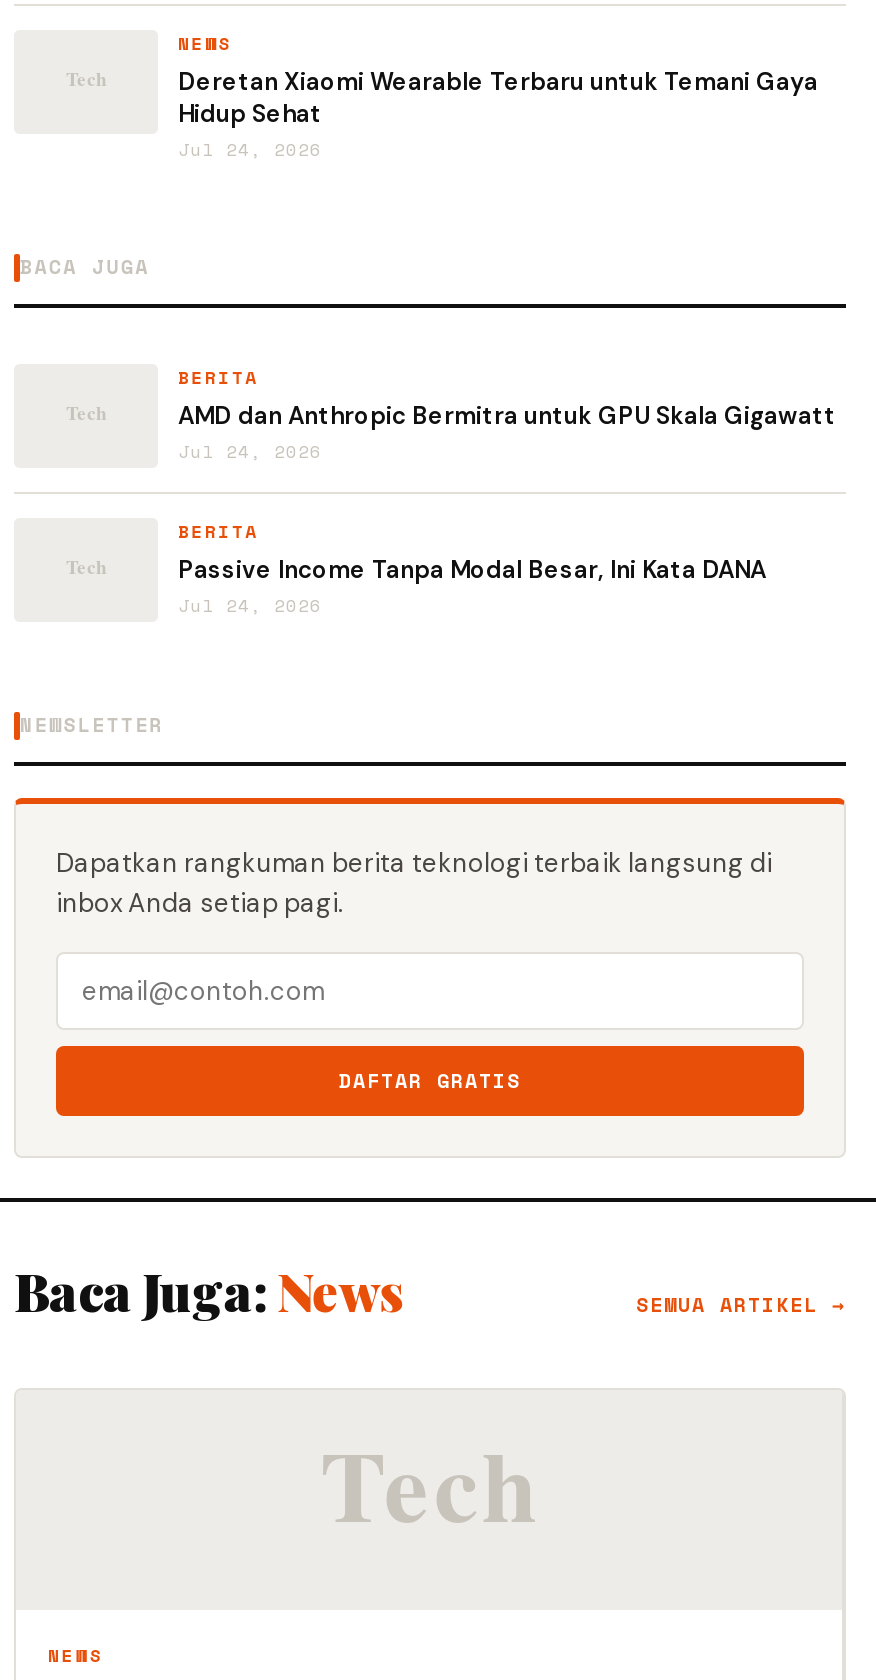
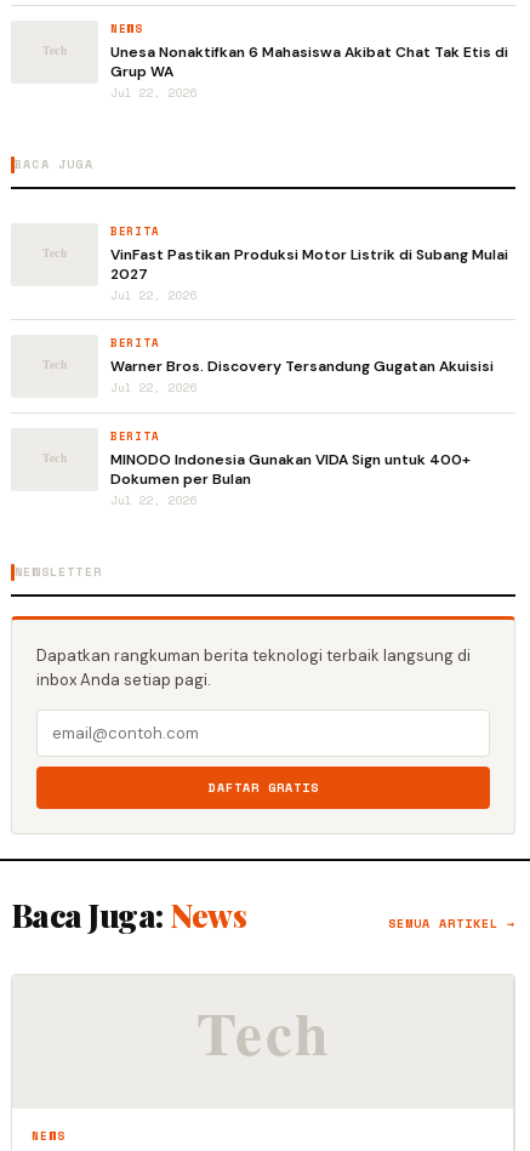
- Deretan Xiaomi Wearable Terbaru untuk Temani Gaya
- Hidup Sehat
- Jul 24, 2026
+ Unesa Nonaktifkan 6 Mahasiswa Akibat Chat Tak Etis di
+ Grup WA
+ Jul 22, 2026

- AMD dan Anthropic Bermitra untuk GPU Skala Gigawatt
- Jul 24, 2026
+ VinFast Pastikan Produksi Motor Listrik di Subang Mulai
+ 2027
+ Jul 22, 2026

- Passive Income Tanpa Modal Besar, Ini Kata DANA
- Jul 24, 2026
+ Warner Bros. Discovery Tersandung Gugatan Akuisisi
+ Jul 22, 2026
+ BERITA
+ MINODO Indonesia Gunakan VIDA Sign untuk 400+
+ Dokumen per Bulan
+ Jul 22, 2026
